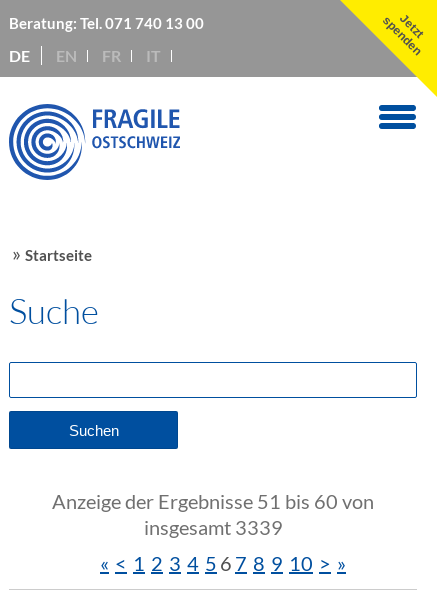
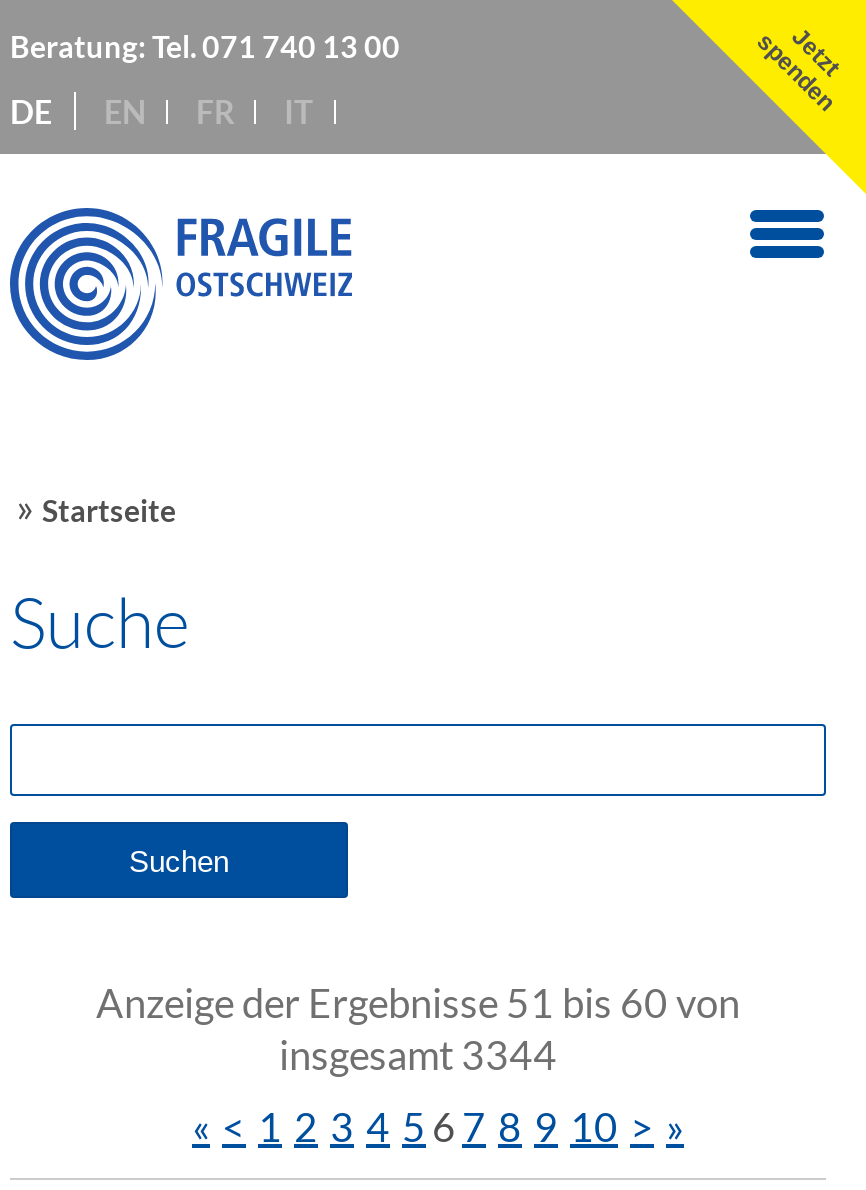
- insgesamt 3339
+ insgesamt 3344
